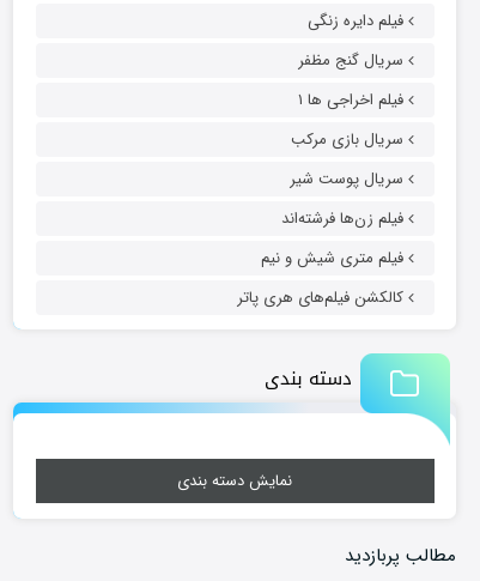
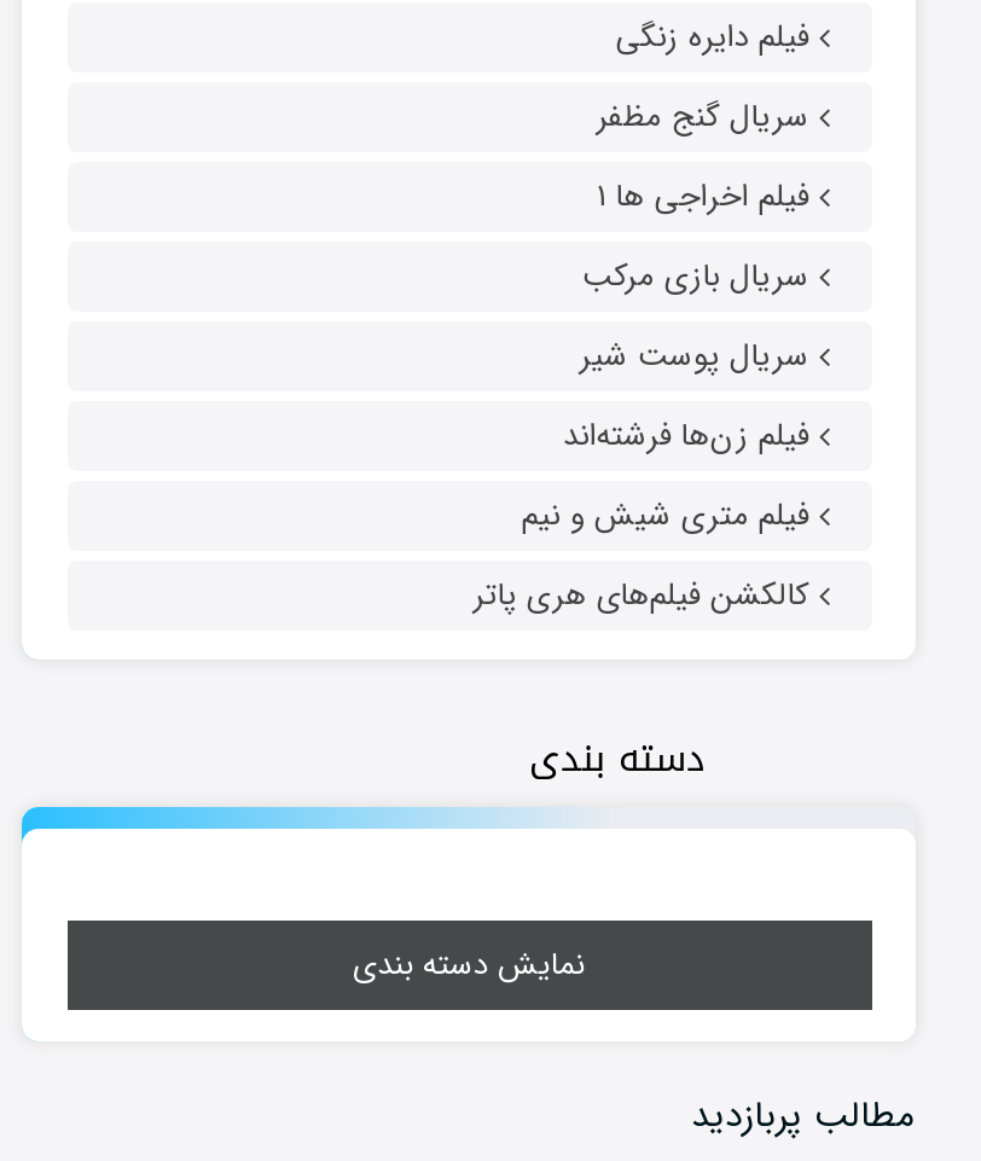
- [image]
